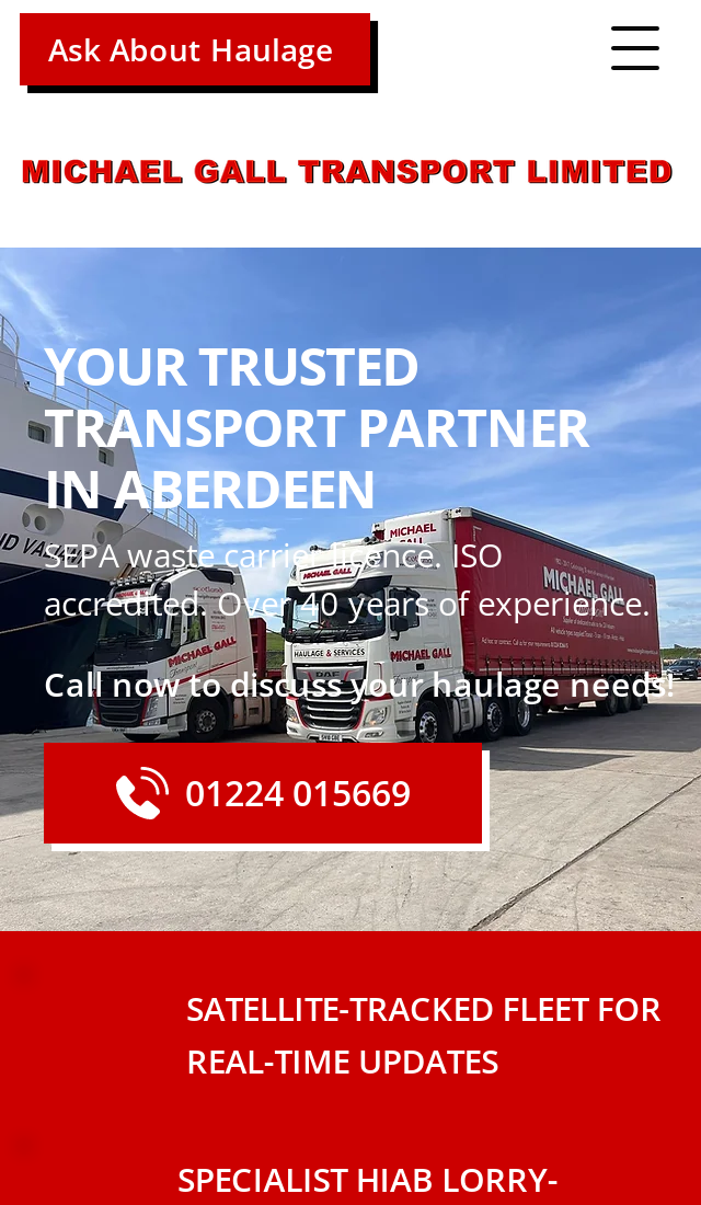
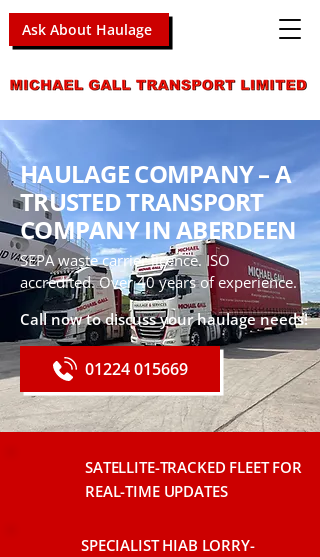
- YOUR TRUSTED
- TRANSPORT PARTNER
- IN ABERDEEN
+ HAULAGE COMPANY – A
+ TRUSTED TRANSPORT
+ COMPANY IN ABERDEEN
